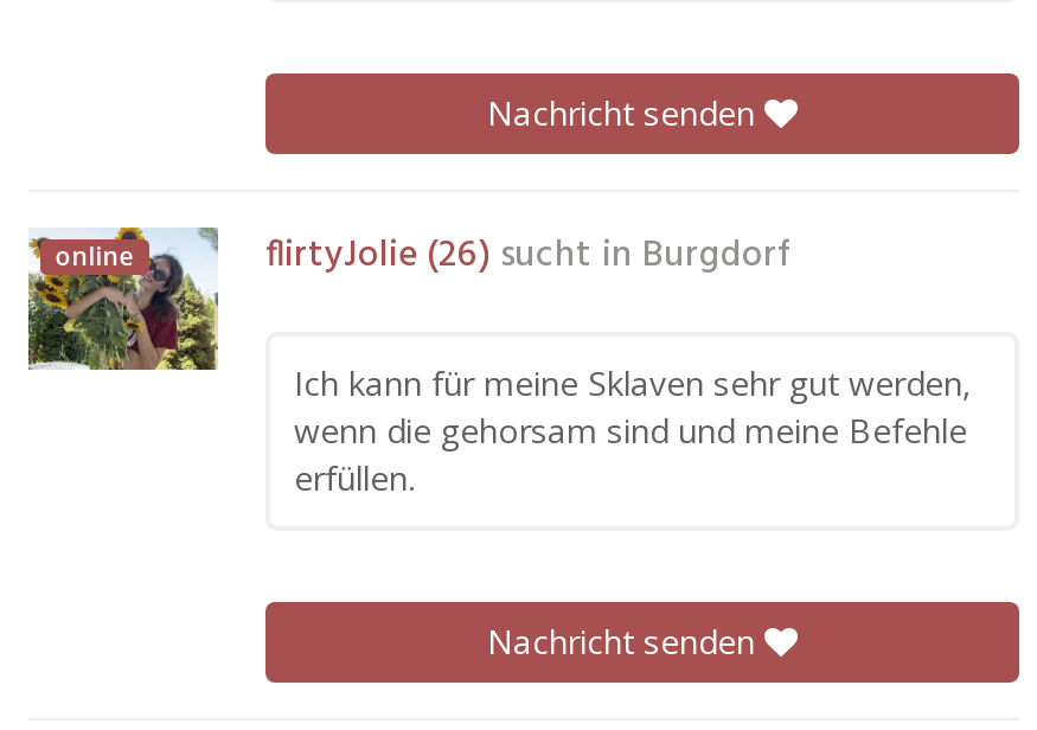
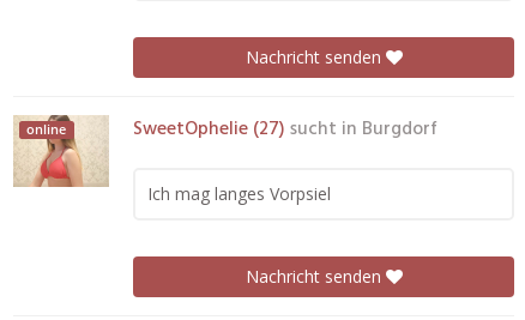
- [image]
- flirtyJolie (26) sucht in Burgdorf
+ [image]
+ SweetOphelie (27) sucht in Burgdorf

- Ich kann für meine Sklaven sehr gut werden,
- wenn die gehorsam sind und meine Befehle
- erfüllen.
+ Ich mag langes Vorpsiel
